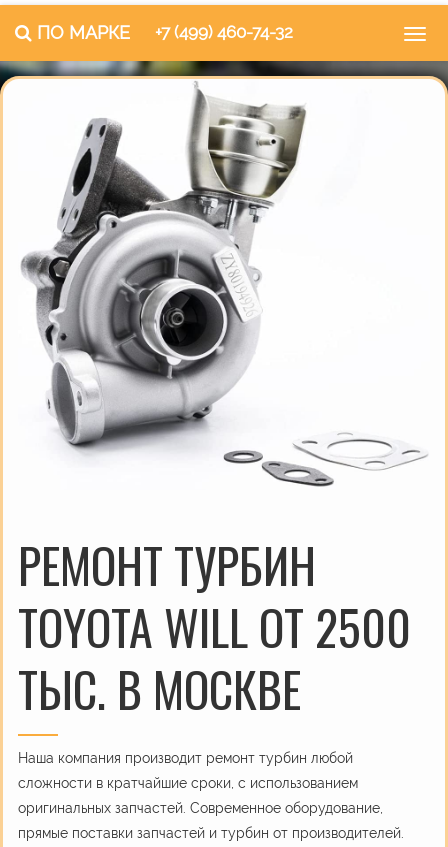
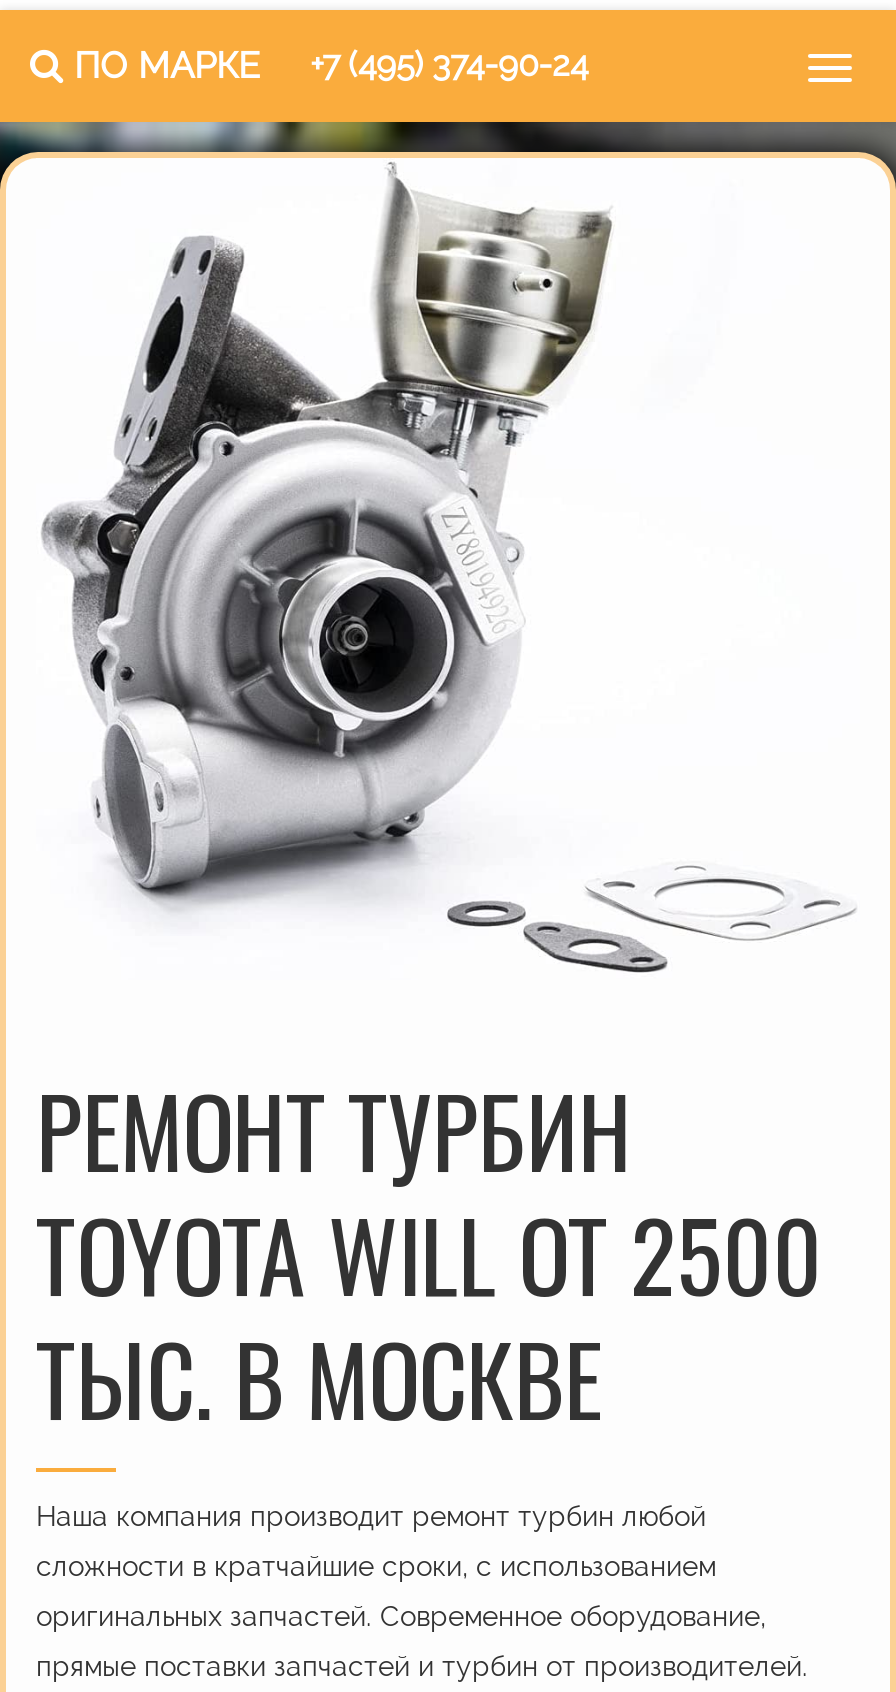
- ПО МАРКЕ +7 (499) 460-74-32
+ ПО МАРКЕ +7 (495) 374-90-24
